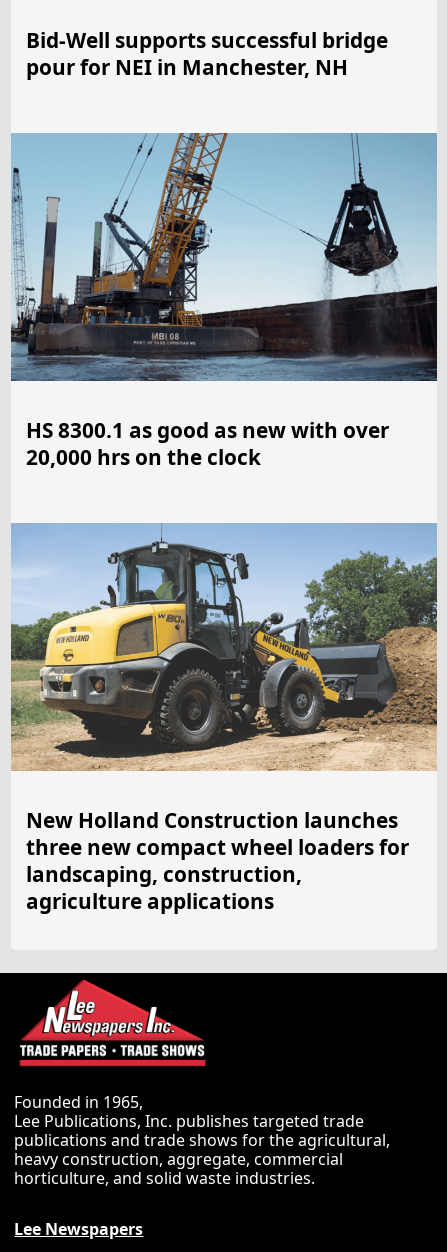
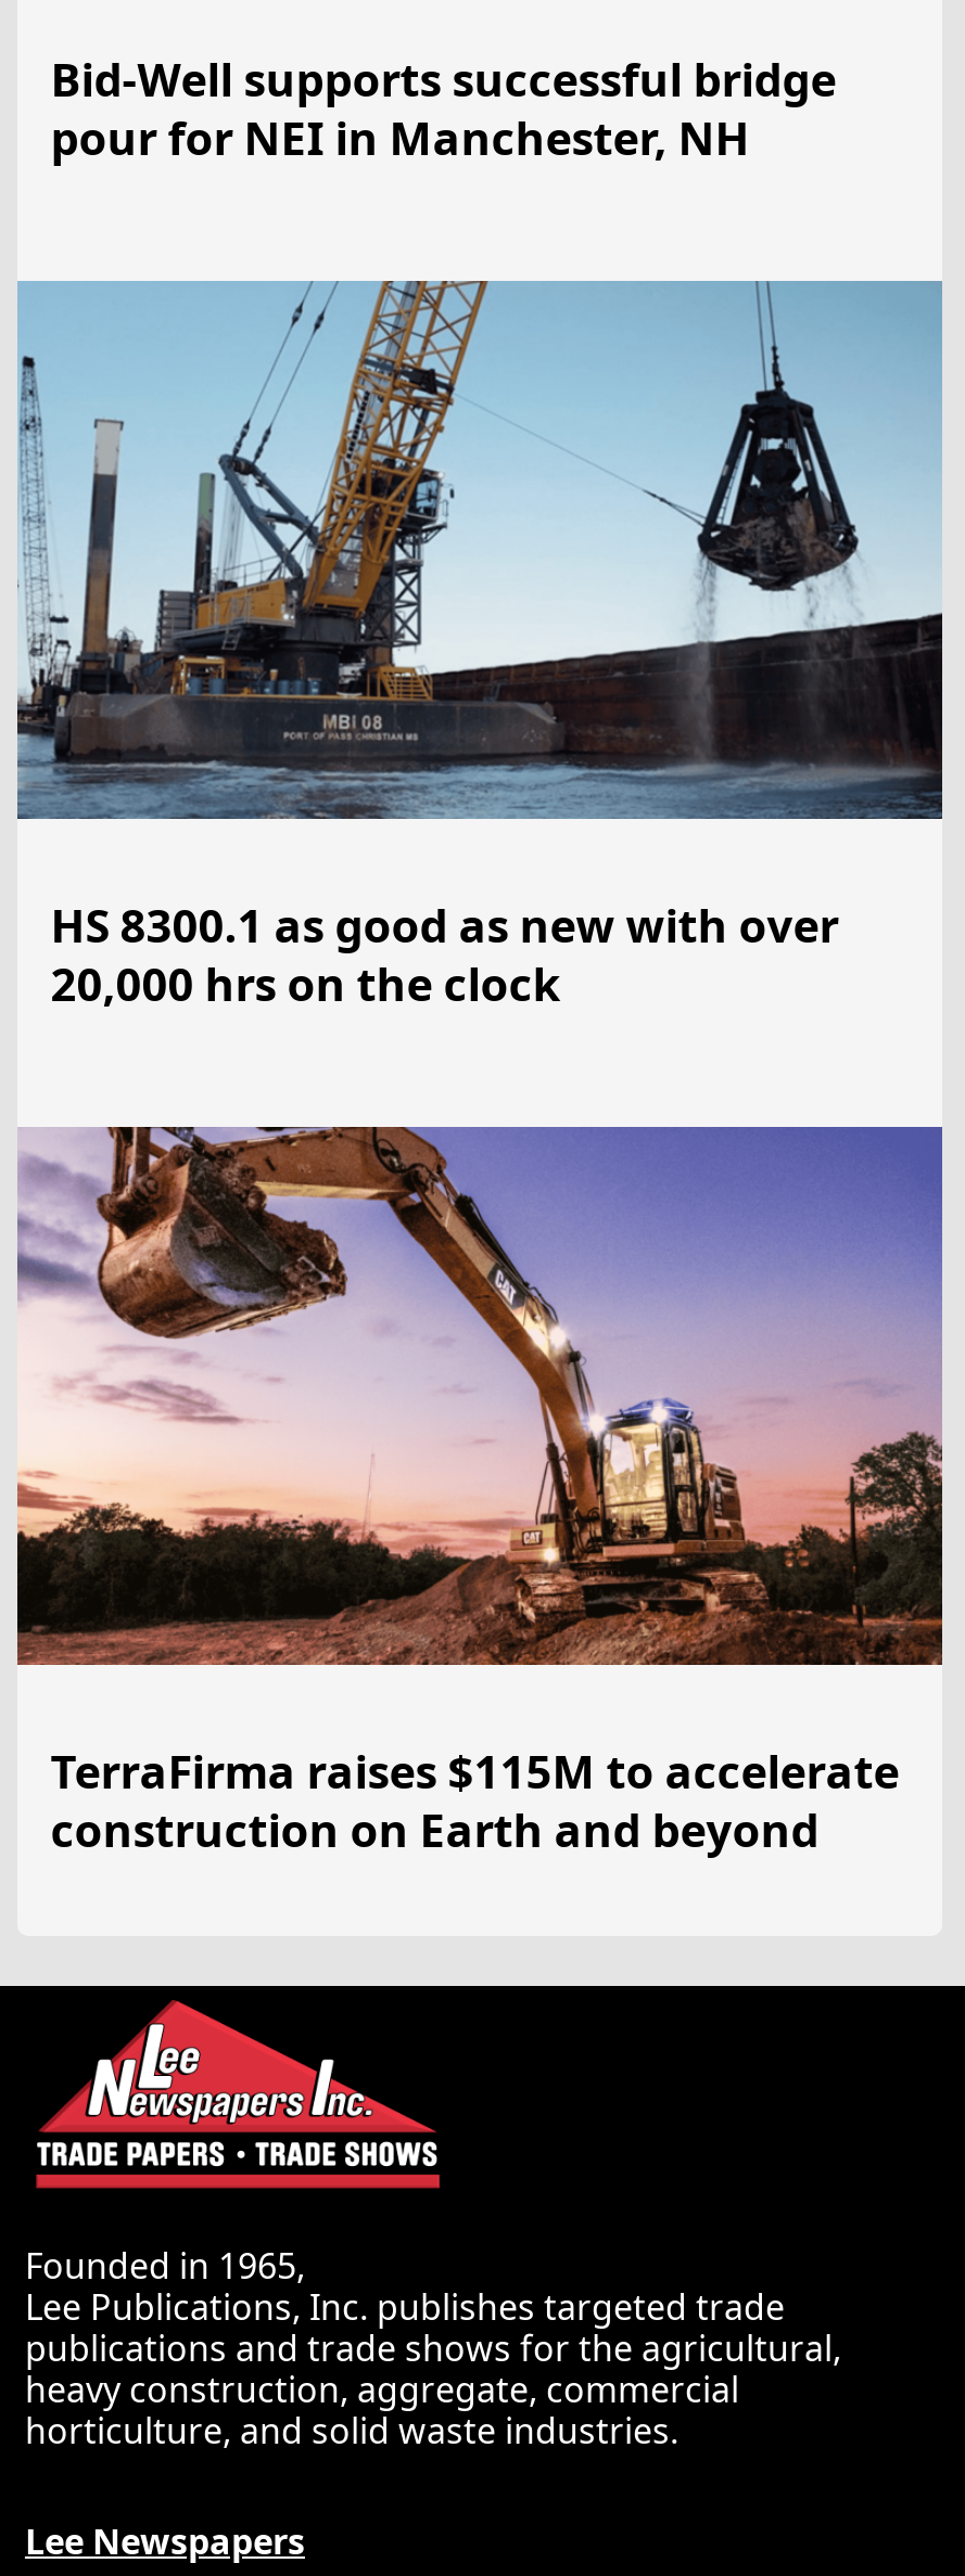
- [image]
- New Holland Construction launches
- three new compact wheel loaders for
- landscaping, construction,
- agriculture applications
+ [image]
+ TerraFirma raises $115M to accelerate
+ construction on Earth and beyond
